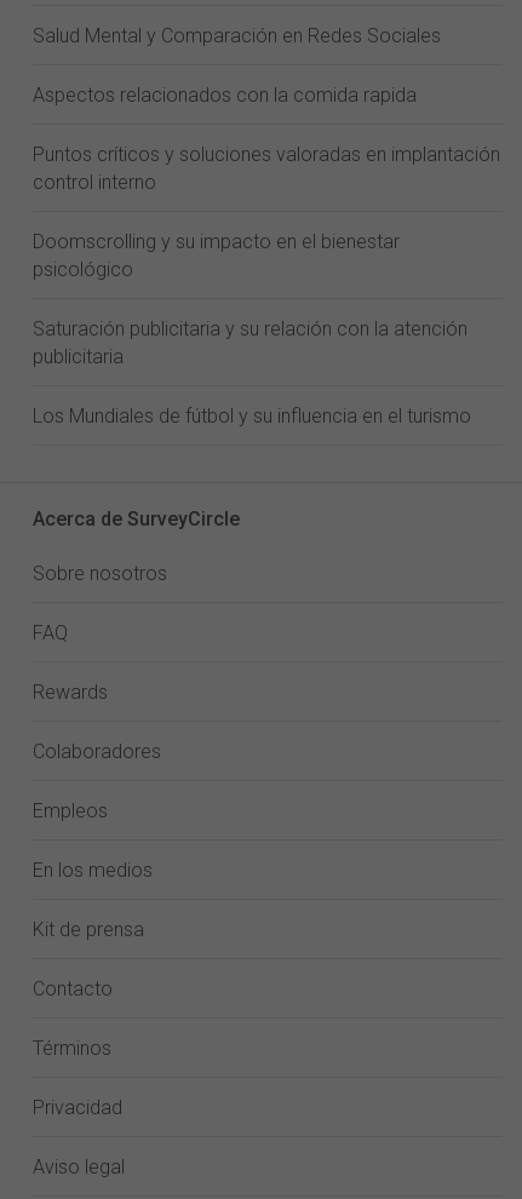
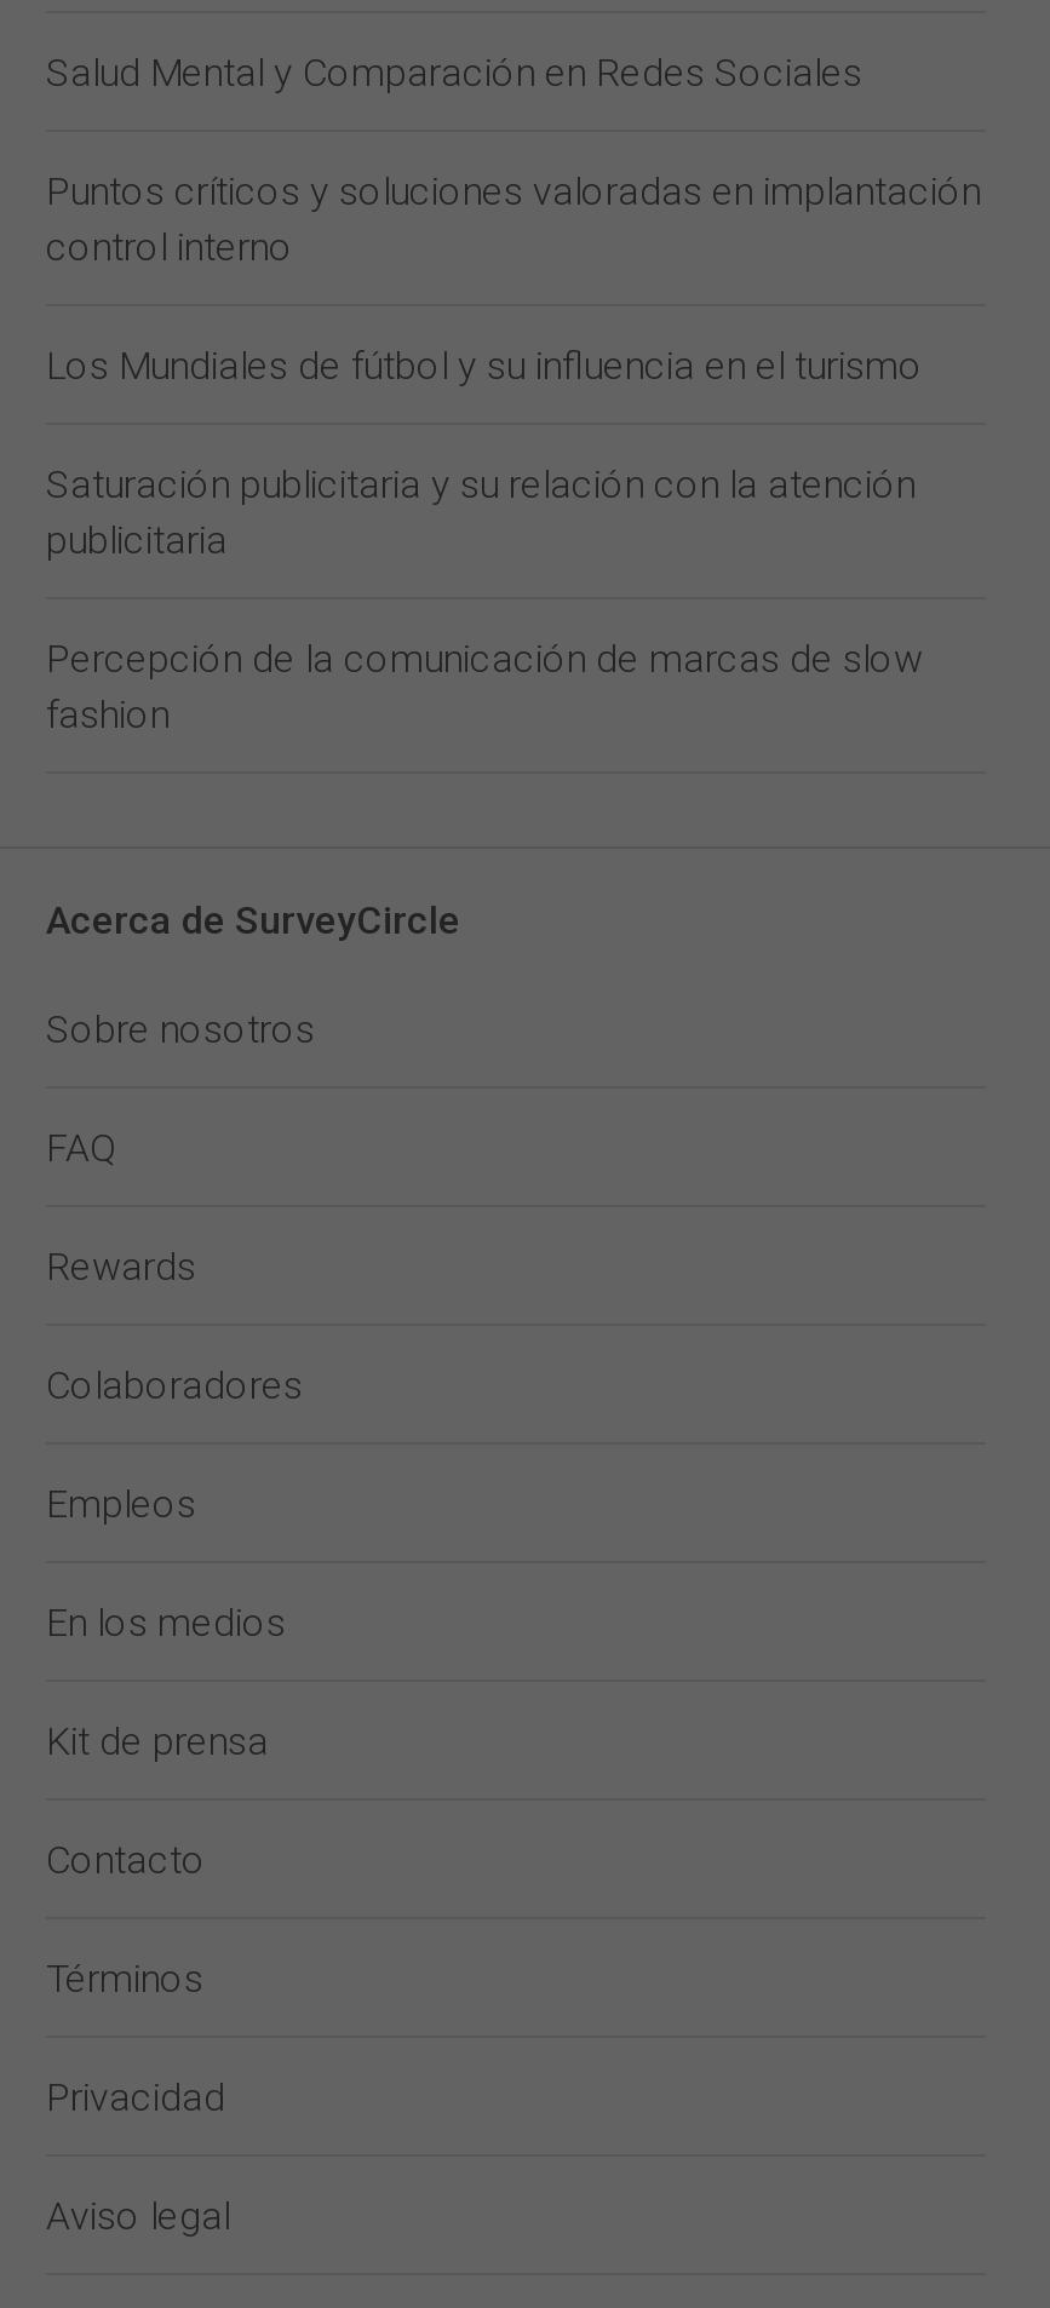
- Aspectos relacionados con la comida rapida

- Doomscrolling y su impacto en el bienestar
- psicológico

moved up: Saturación publicitaria y su relación con la atención | publicitaria

+ Percepción de la comunicación de marcas de slow
+ fashion

moved up: Los Mundiales de fútbol y su influencia en el turismo
